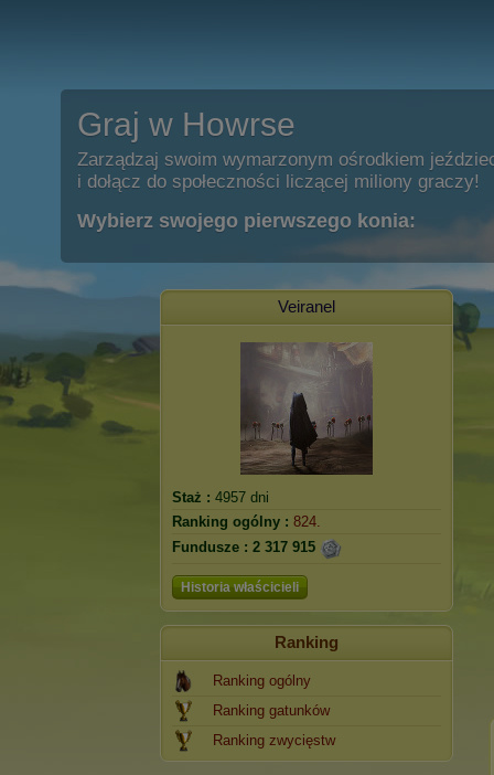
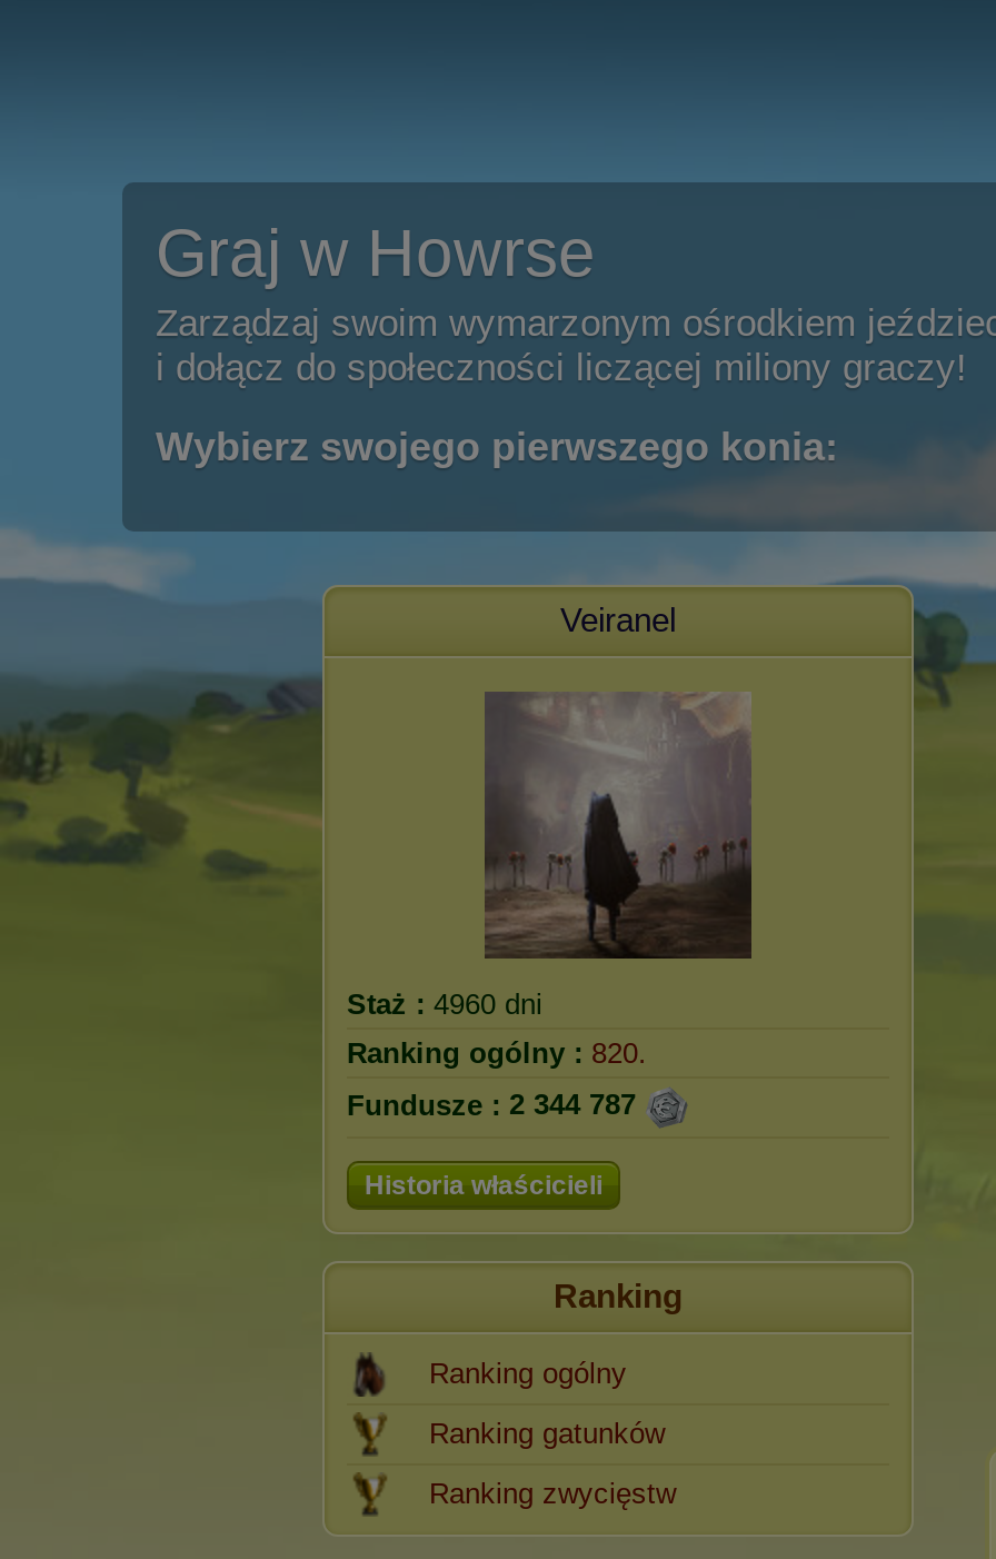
- Staż : 4957 dni
+ Staż : 4960 dni

- Ranking ogólny : 824.
+ Ranking ogólny : 820.

- Fundusze : 2 317 915
+ Fundusze : 2 344 787
